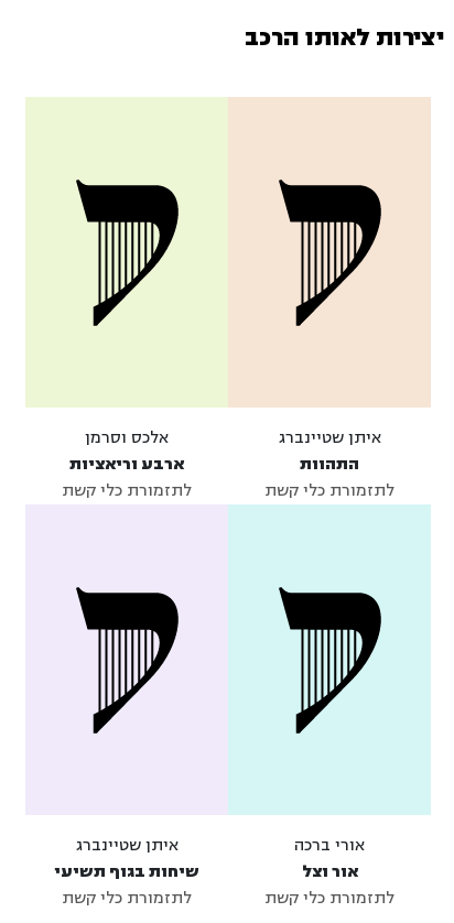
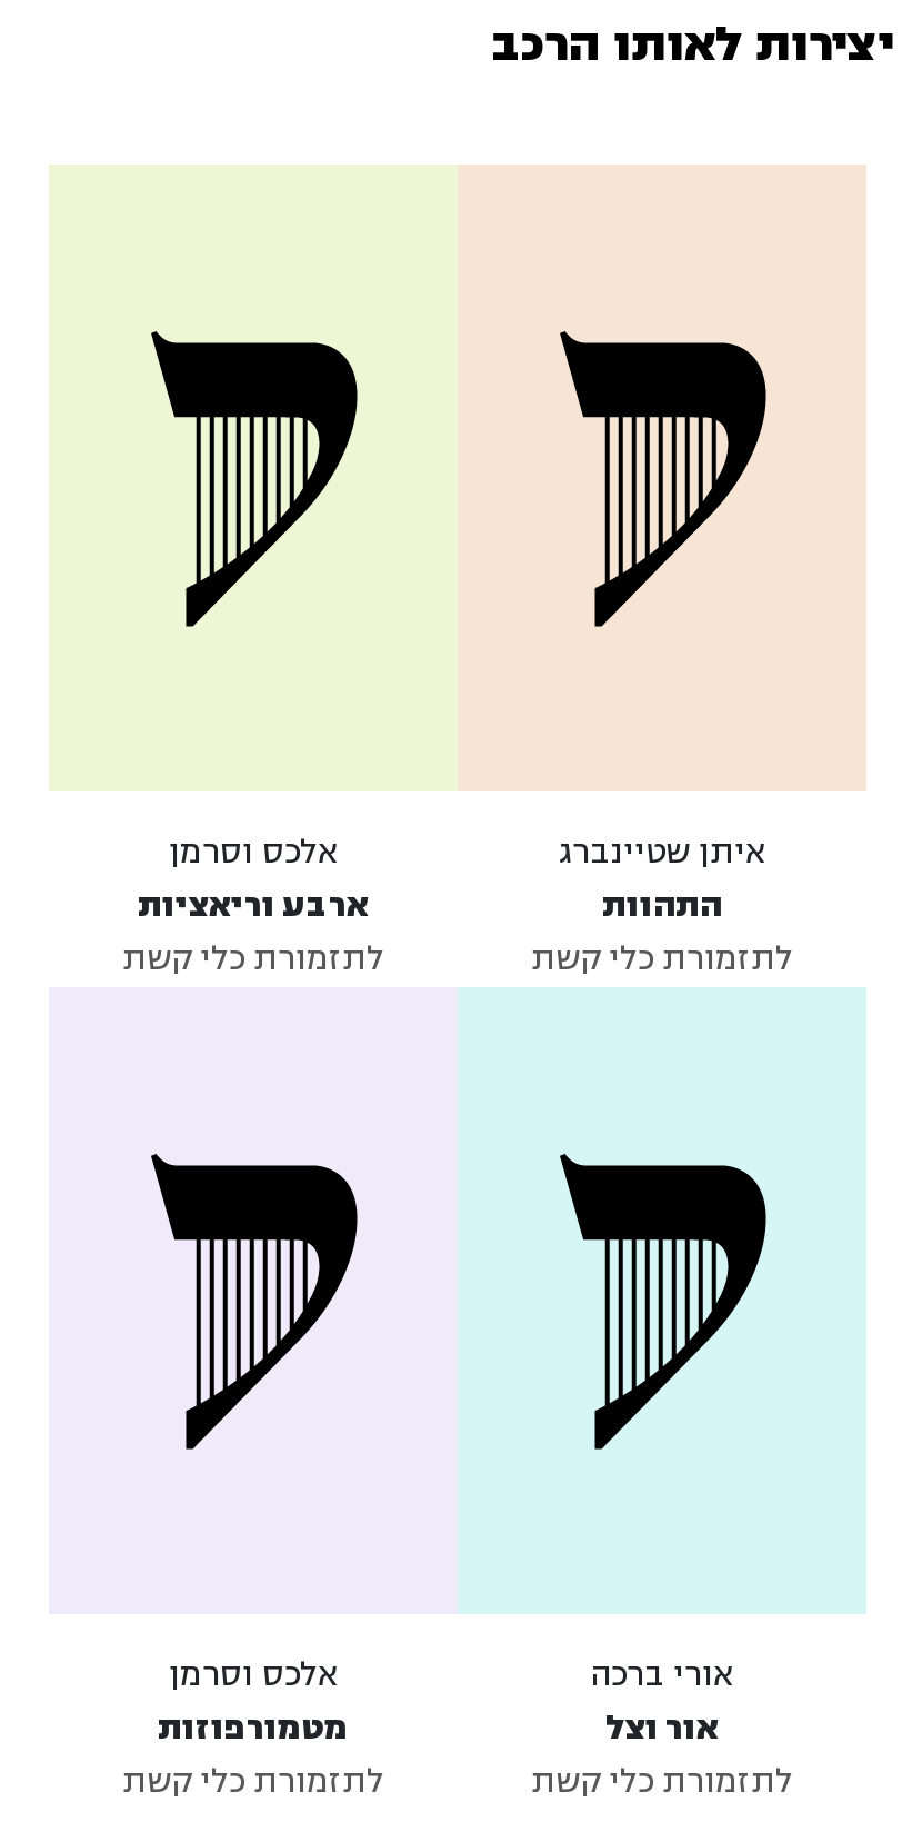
- איתן שטיינברג
- שיחות בגוף תשיעי
+ אלכס וסרמן
+ מטמורפוזות
